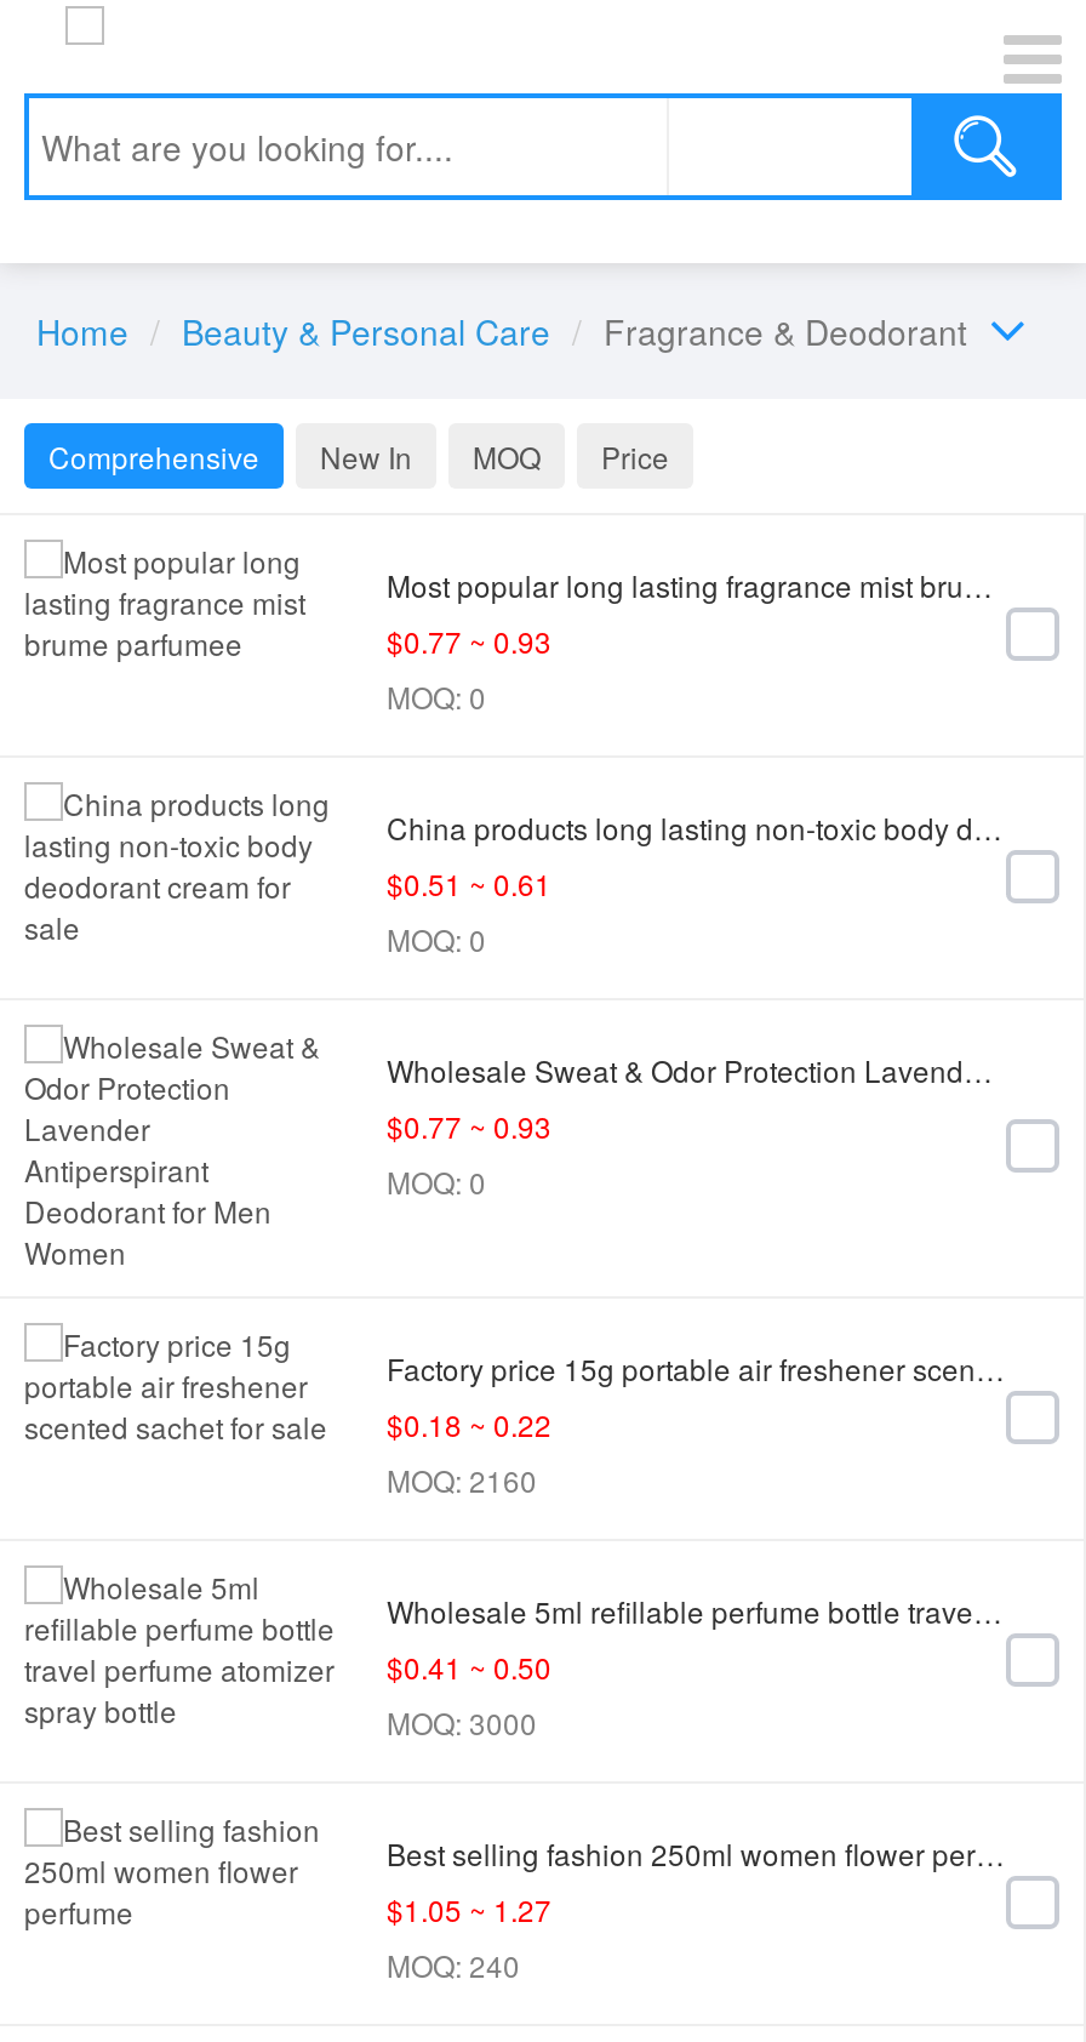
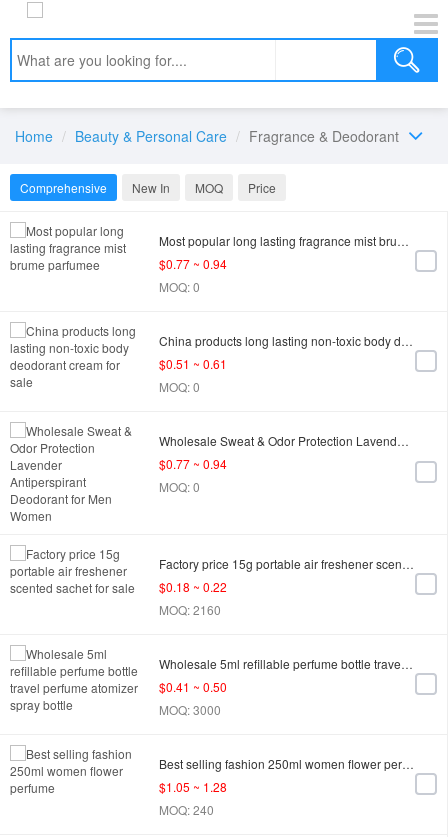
- $0.77 ~ 0.93
+ $0.77 ~ 0.94

- $0.77 ~ 0.93
+ $0.77 ~ 0.94

- $1.05 ~ 1.27
+ $1.05 ~ 1.28
